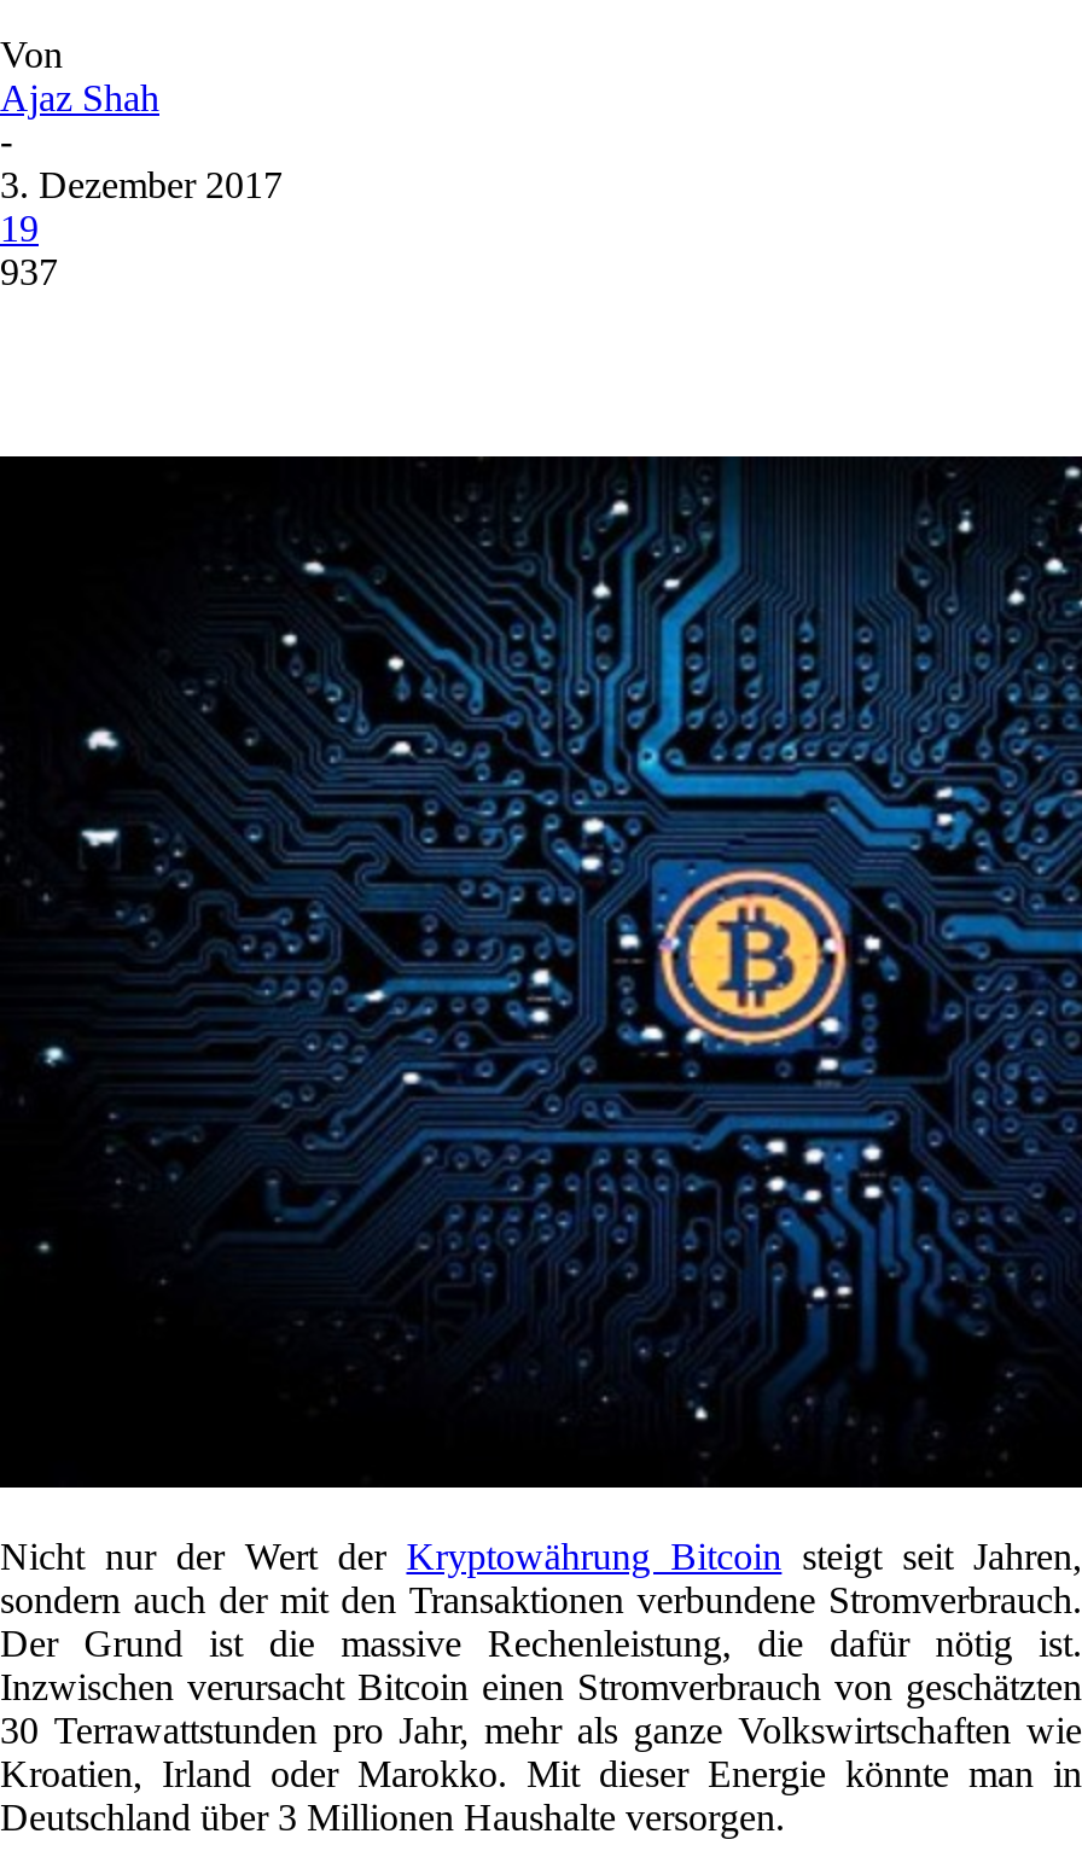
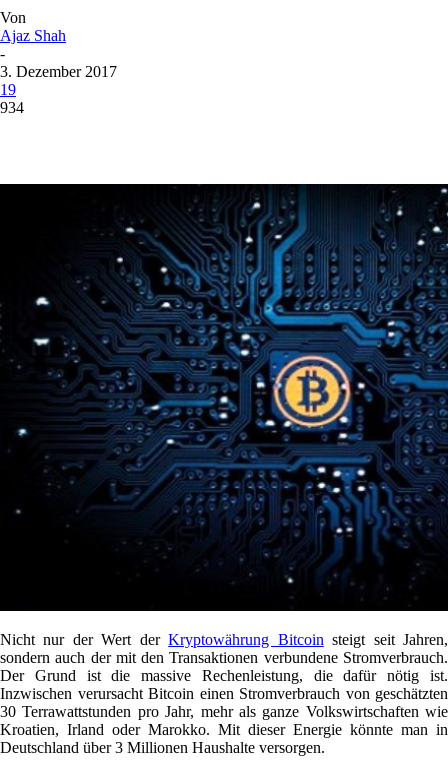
- 937
+ 934
